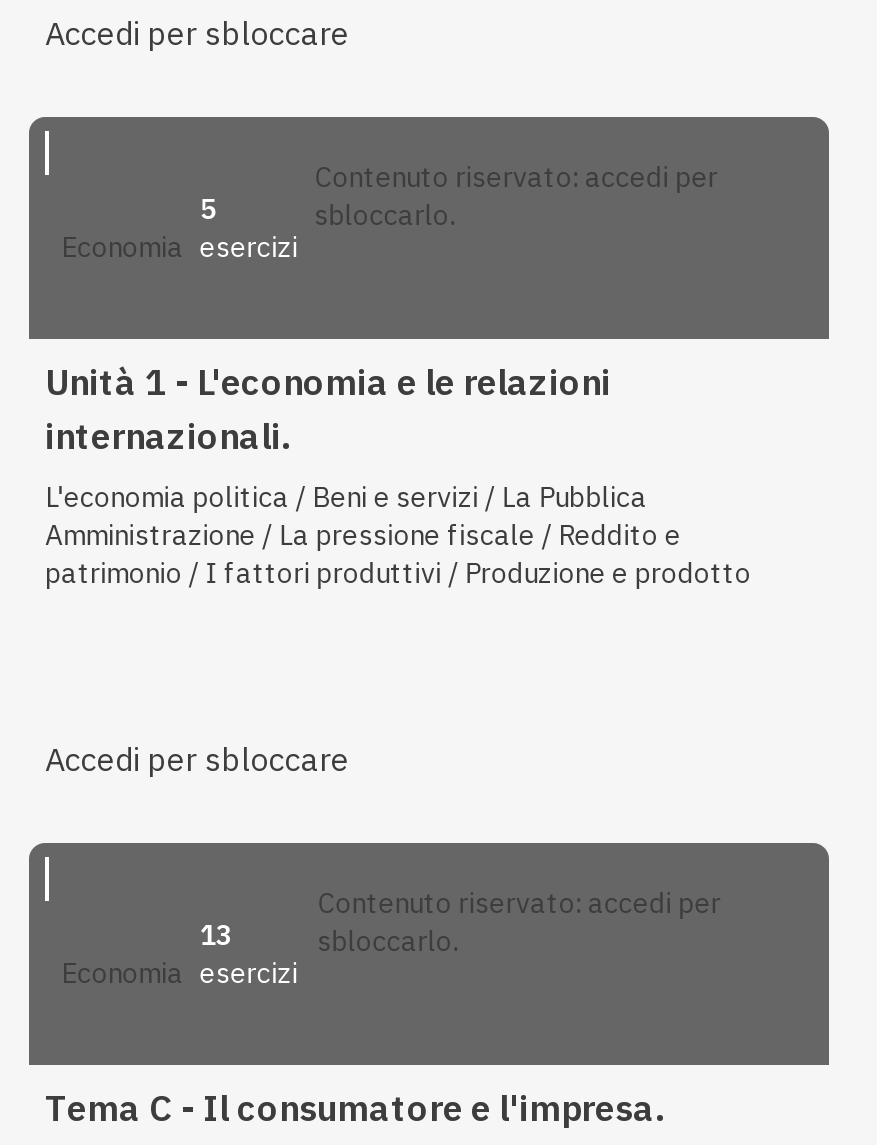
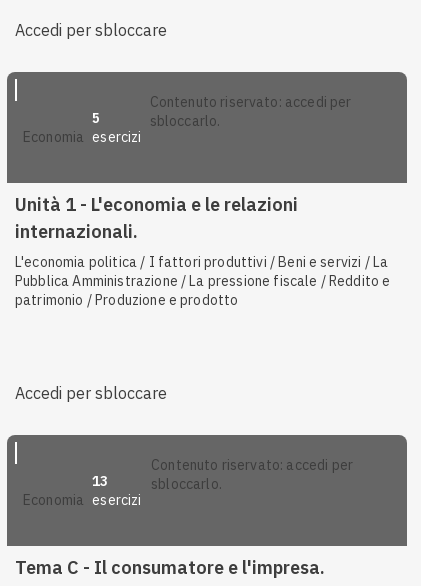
- L'economia politica / Beni e servizi / La Pubblica
- Amministrazione / La pressione fiscale / Reddito e
- patrimonio / I fattori produttivi / Produzione e prodotto
+ L'economia politica / I fattori produttivi / Beni e servizi / La
+ Pubblica Amministrazione / La pressione fiscale / Reddito e
+ patrimonio / Produzione e prodotto
